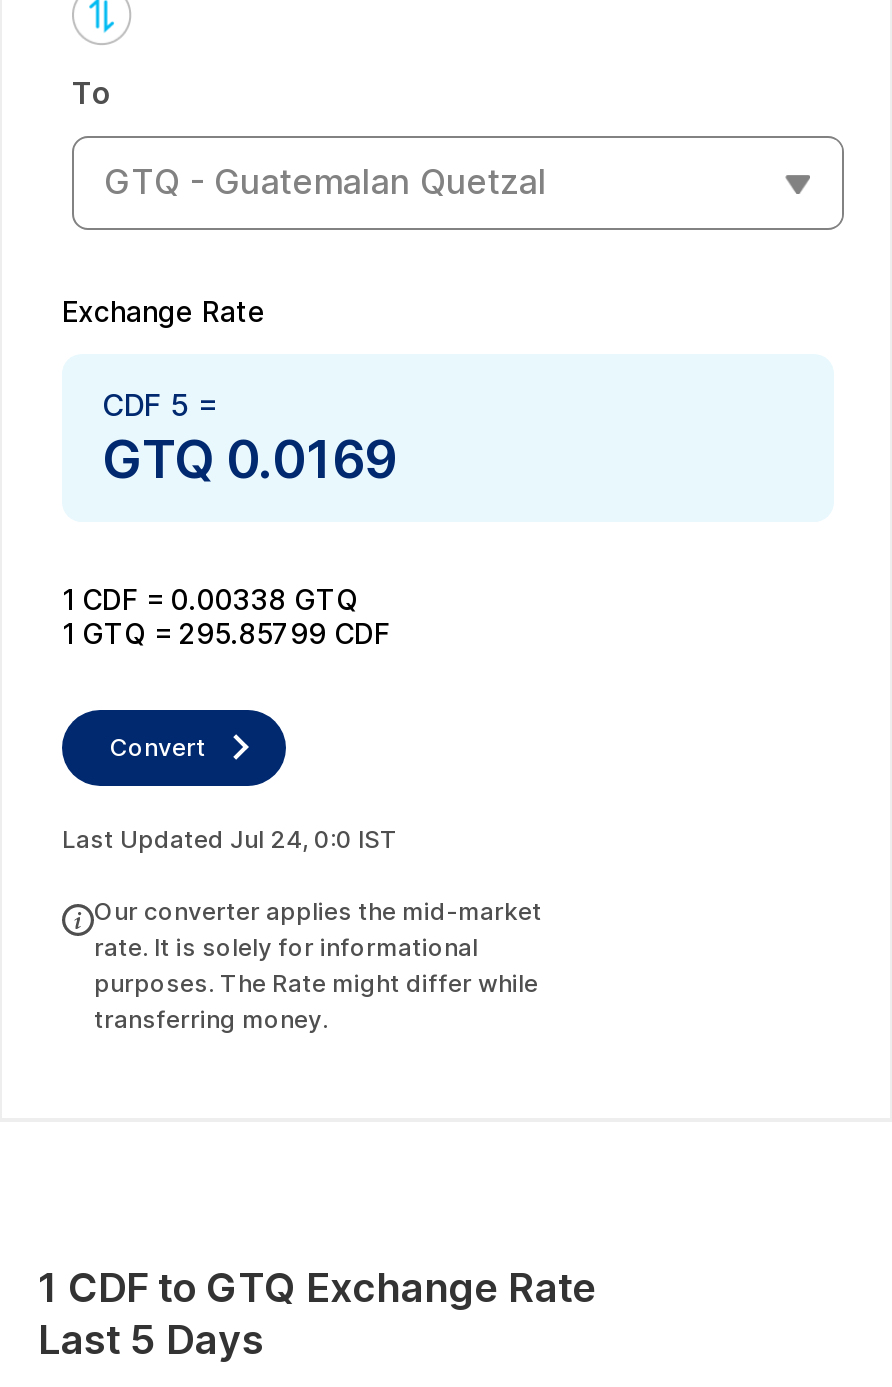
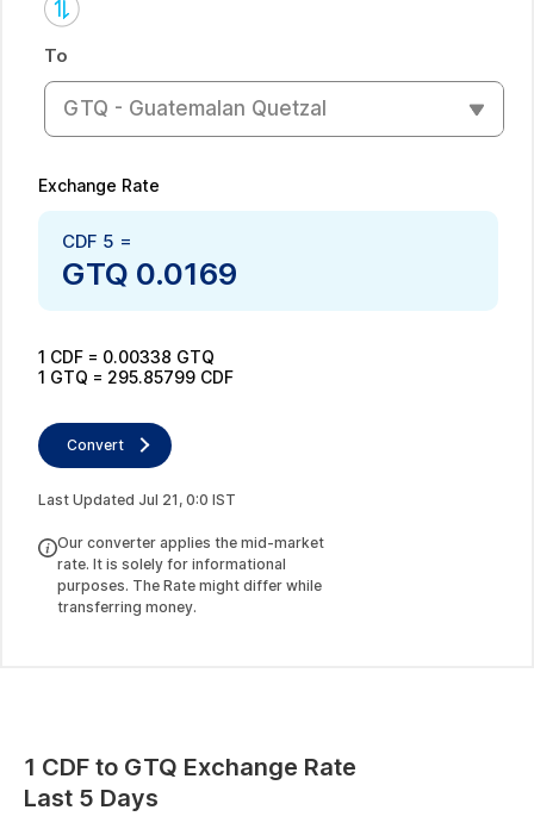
- Last Updated Jul 24, 0:0 IST
+ Last Updated Jul 21, 0:0 IST
